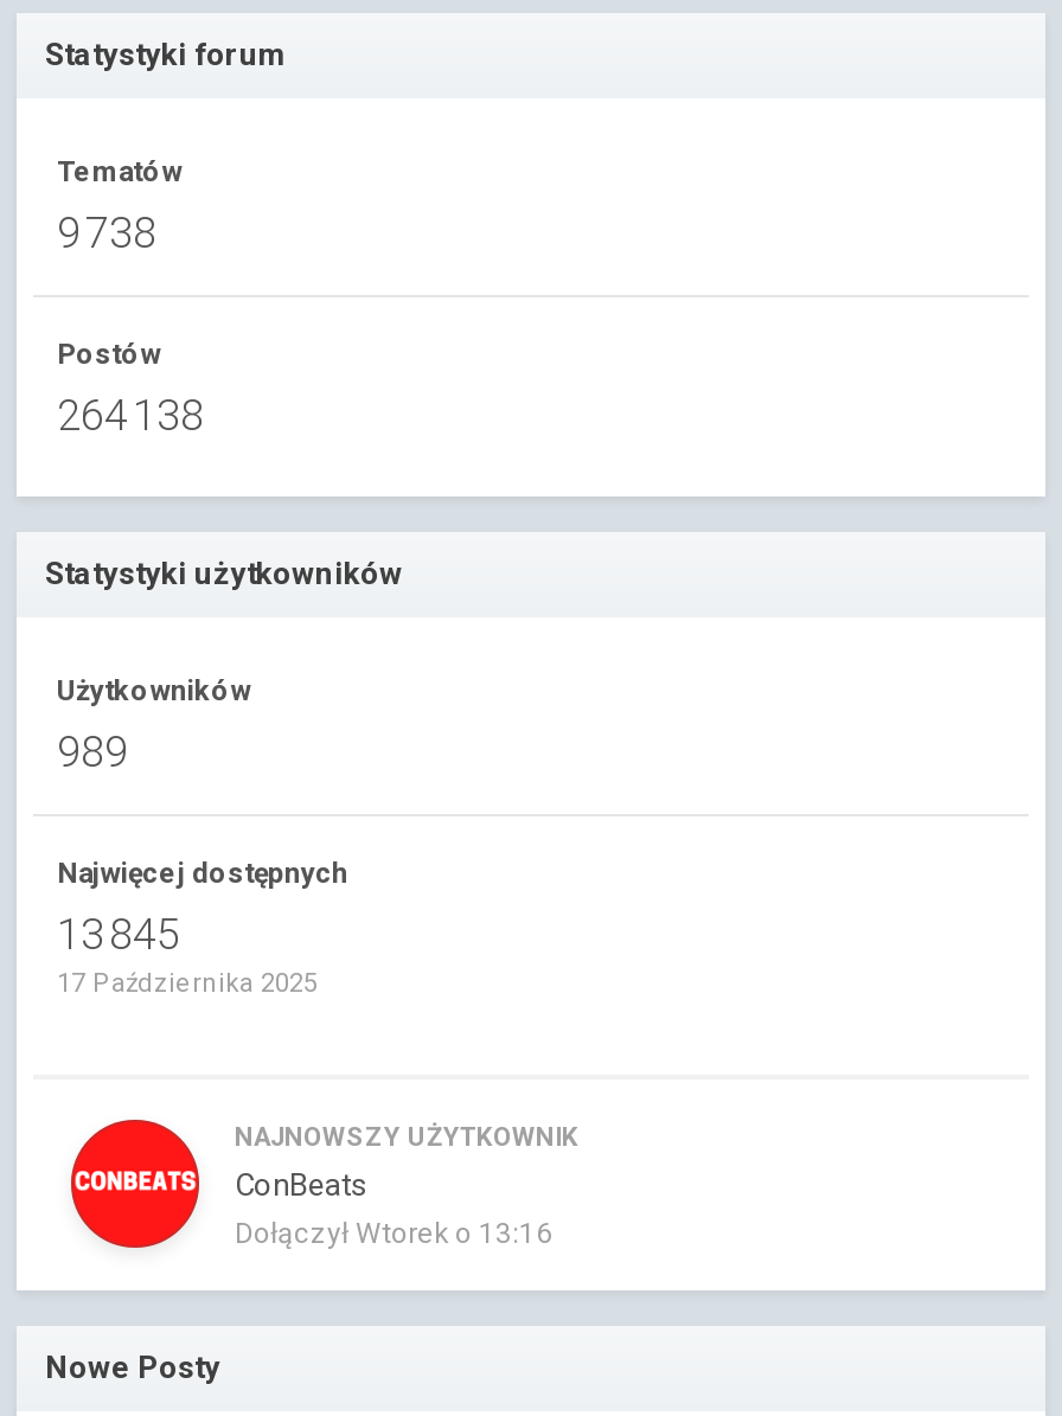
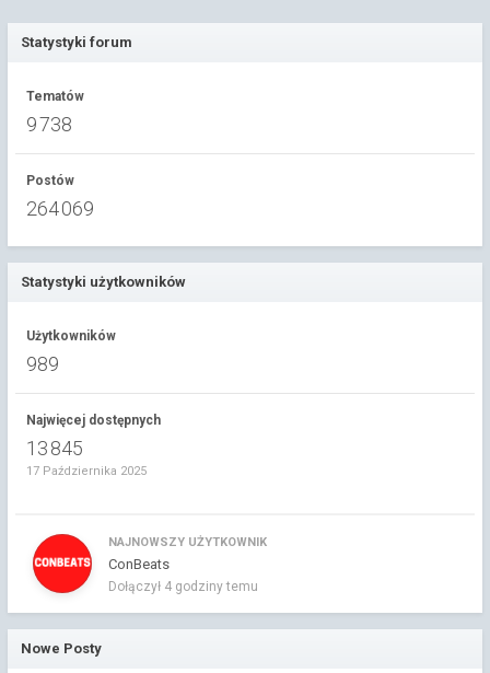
- 264 138
+ 264 069

- Dołączył Wtorek o 13:16
+ Dołączył 4 godziny temu
